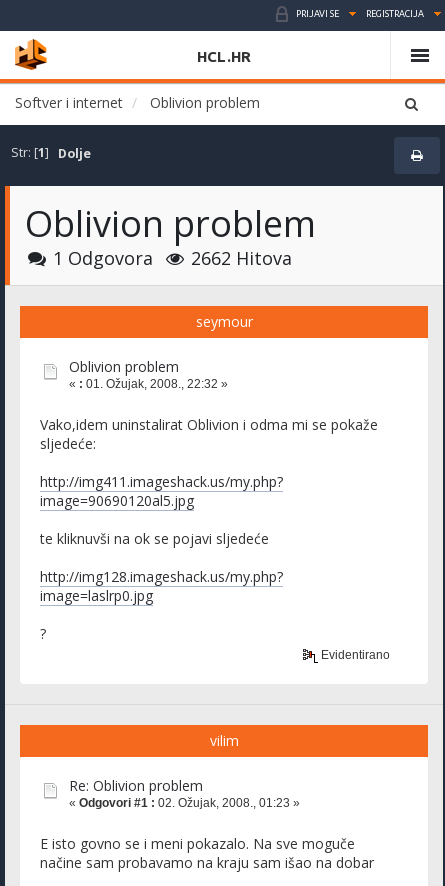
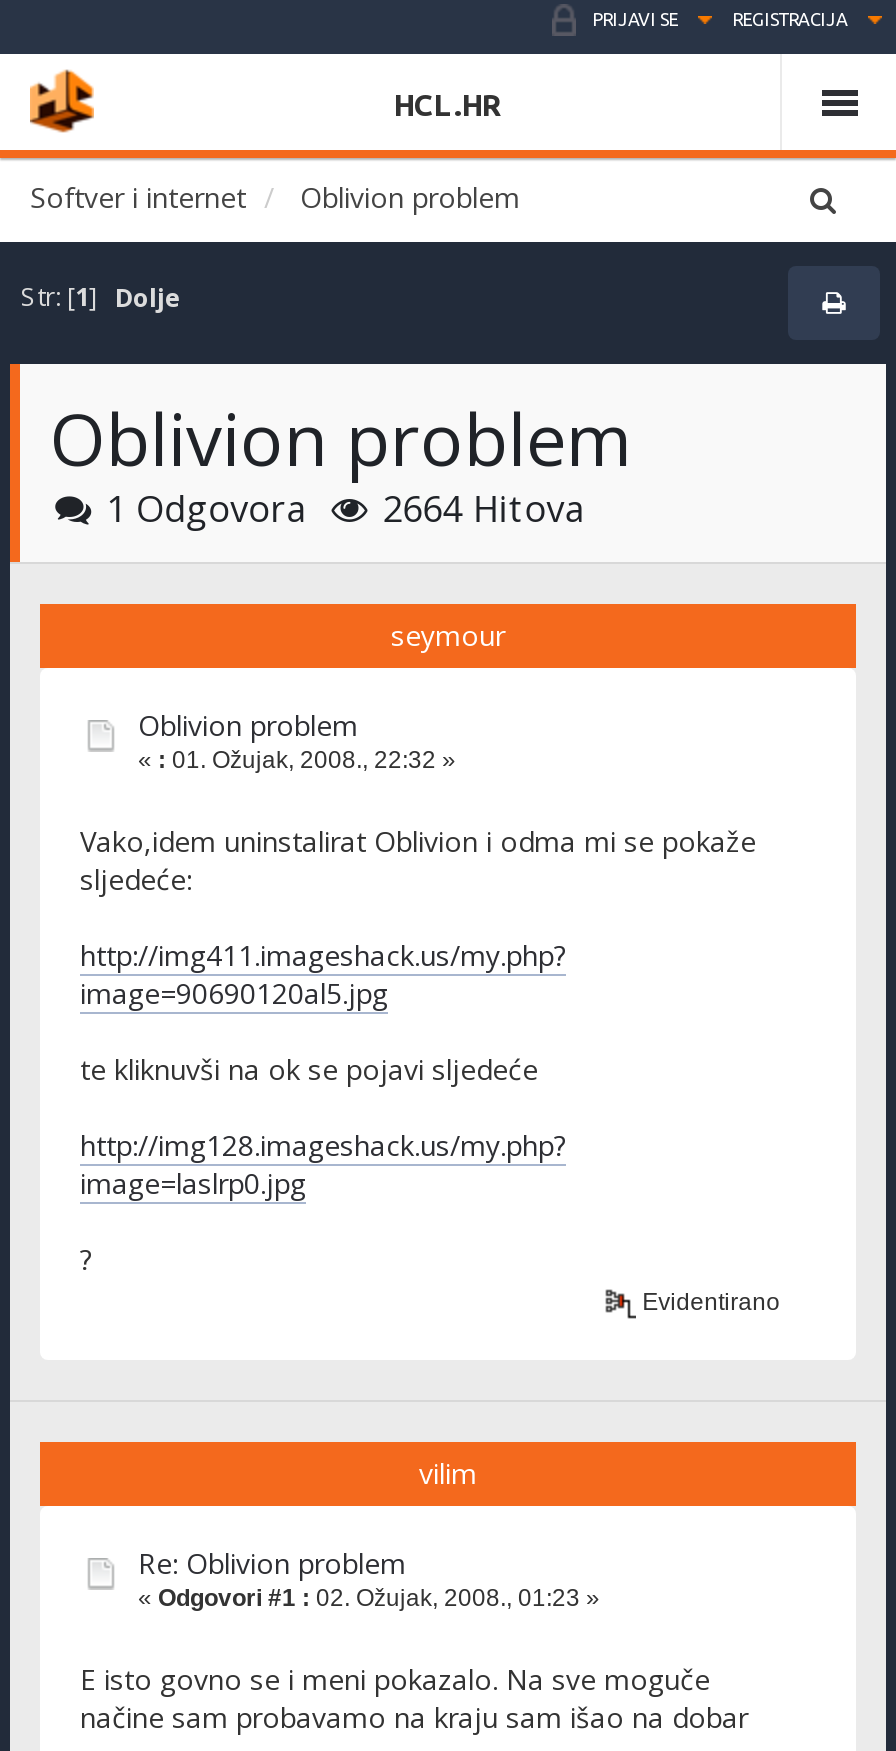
- 1 Odgovora 2662 Hitova
+ 1 Odgovora 2664 Hitova
